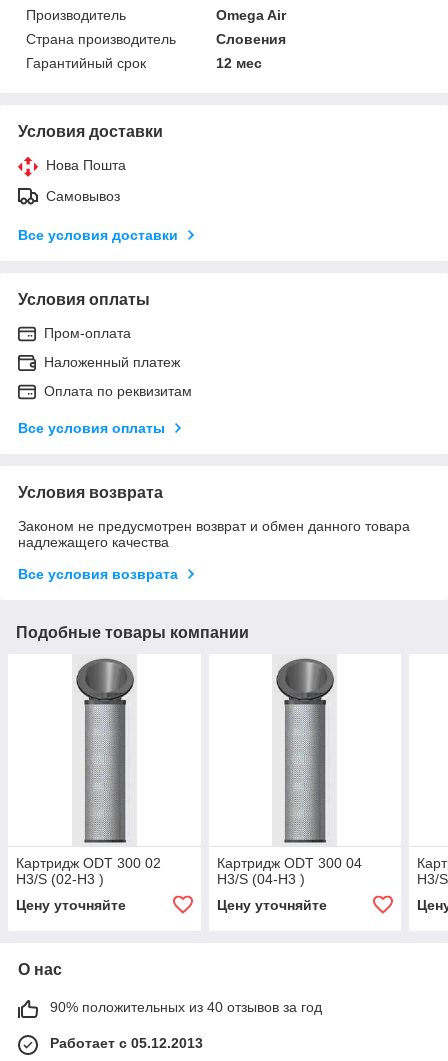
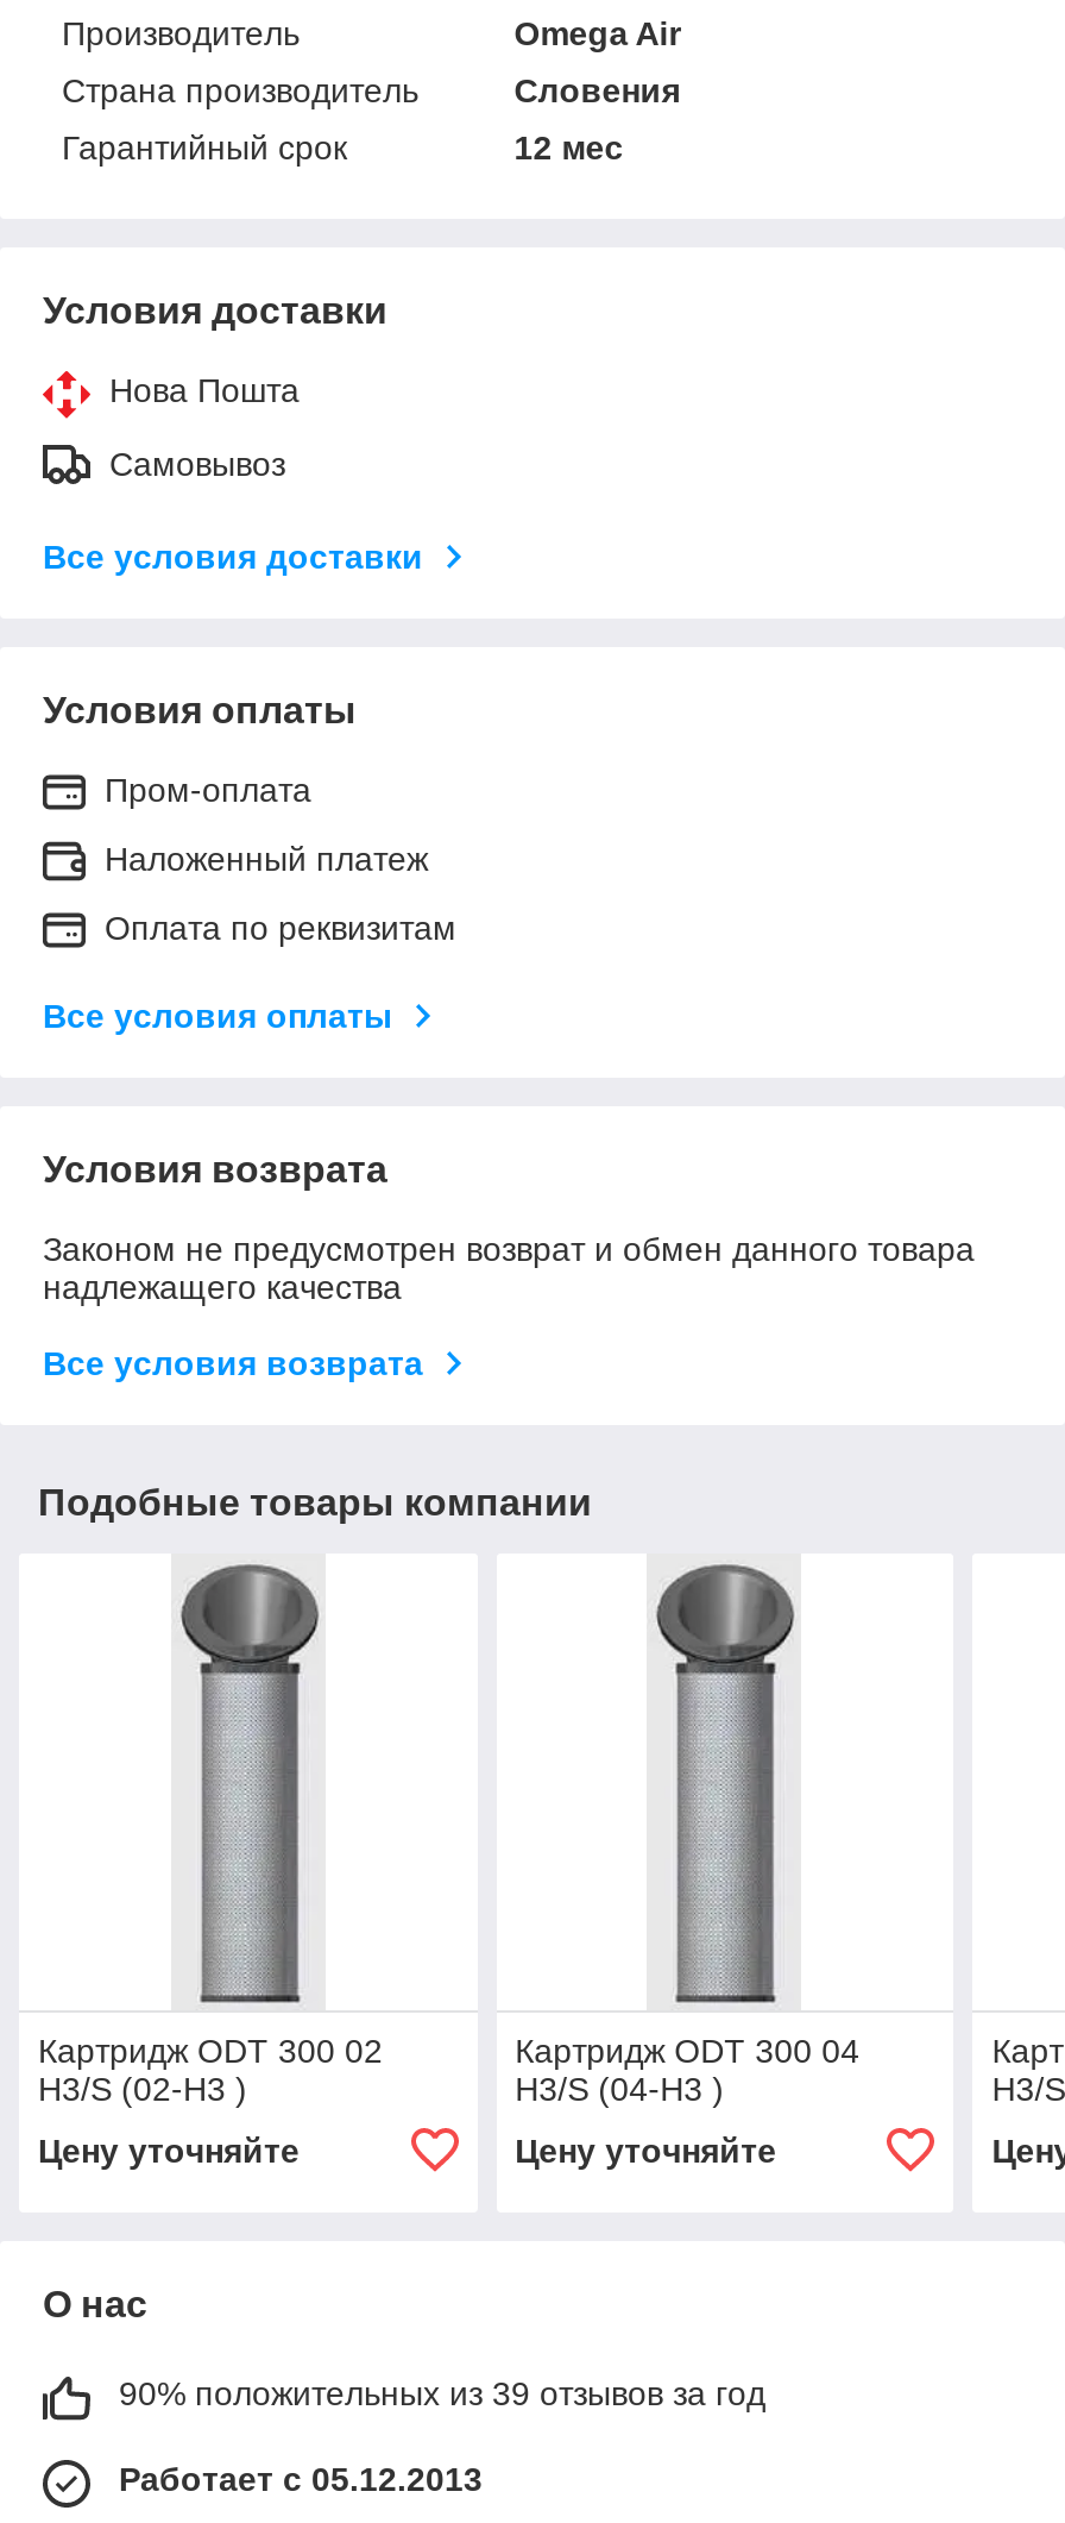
- 90% положительных из 40 отзывов за год
+ 90% положительных из 39 отзывов за год
